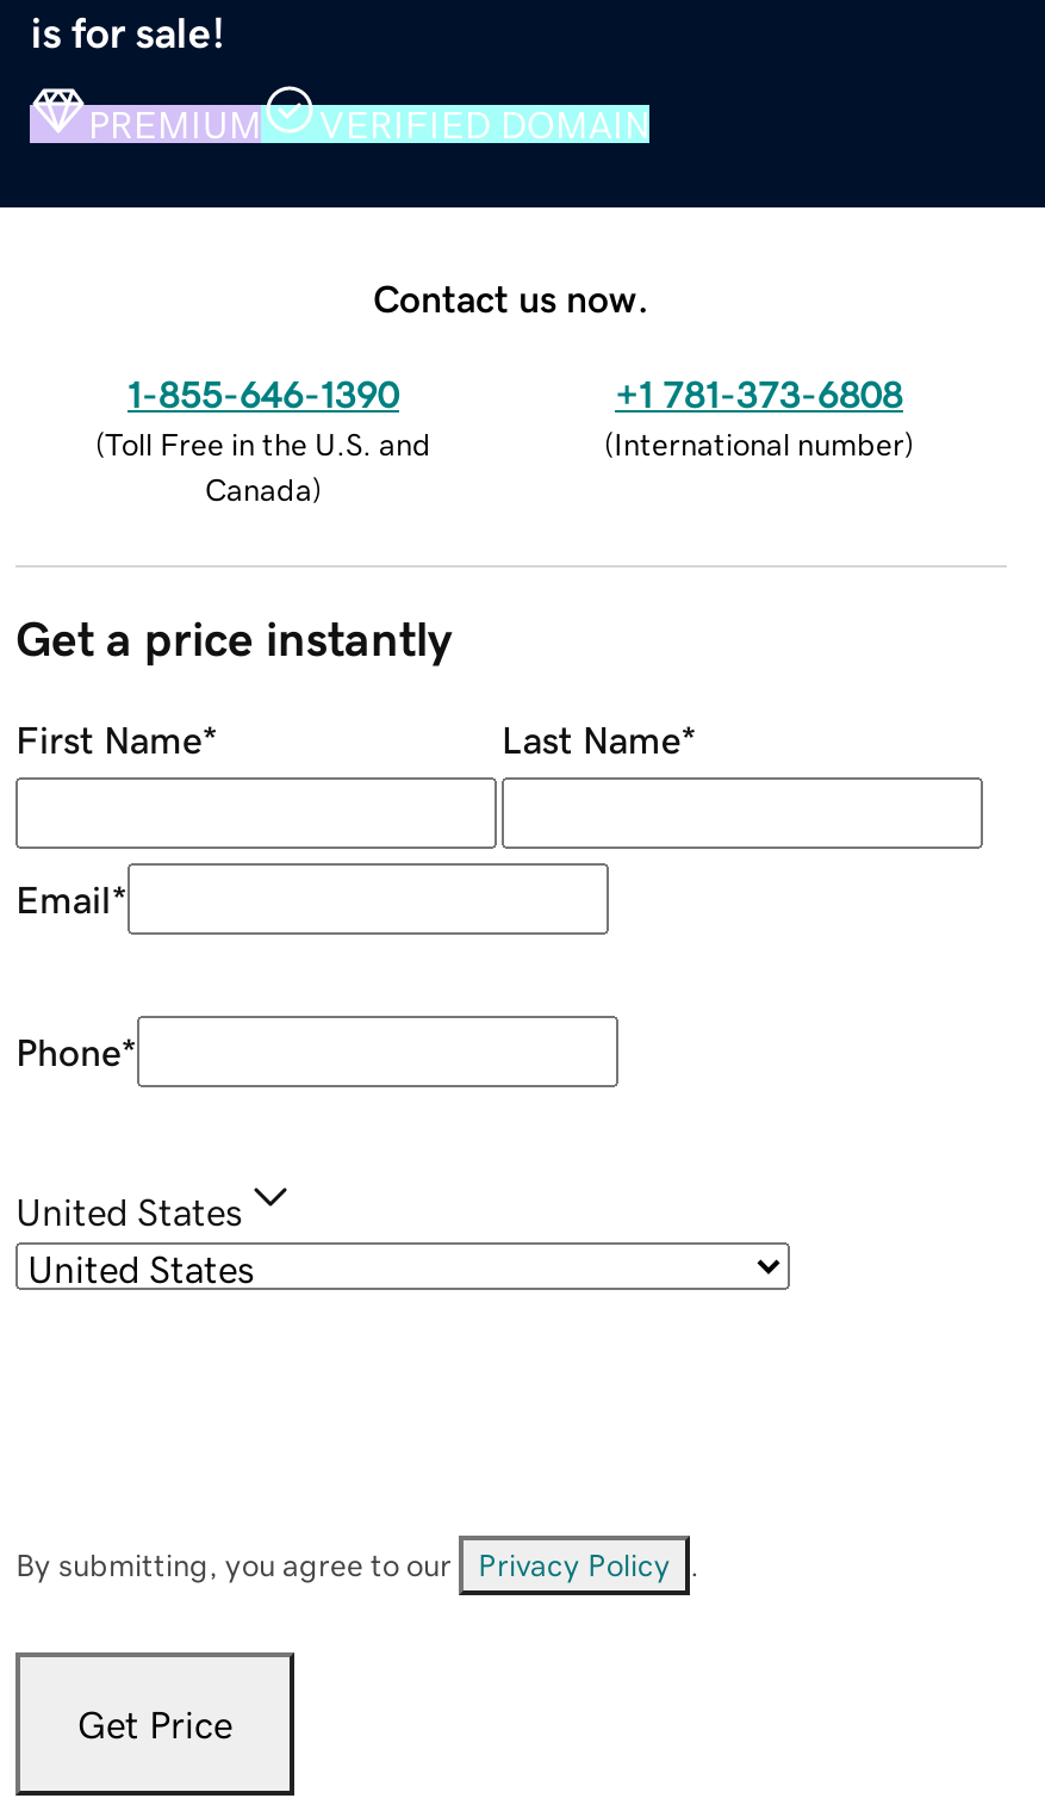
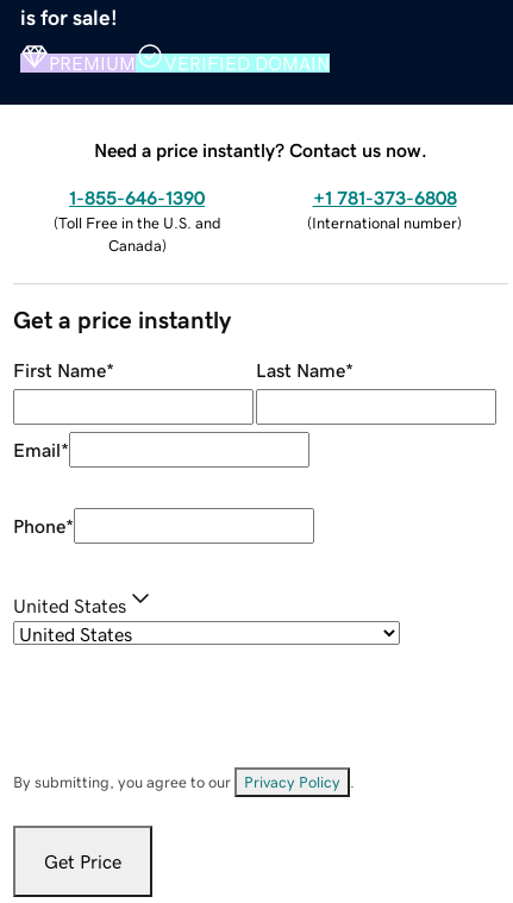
- Contact us now.
+ Need a price instantly? Contact us now.
